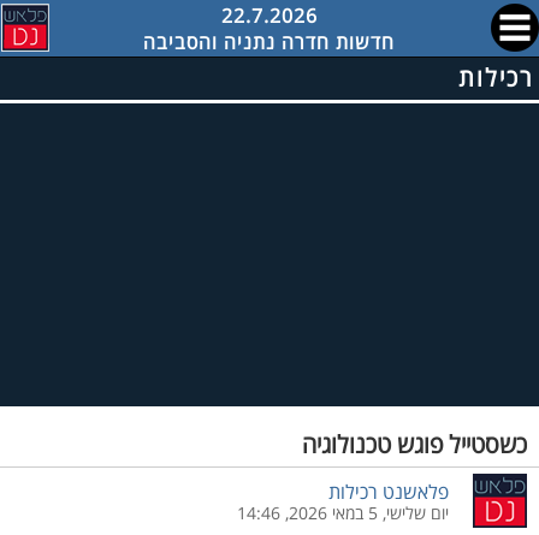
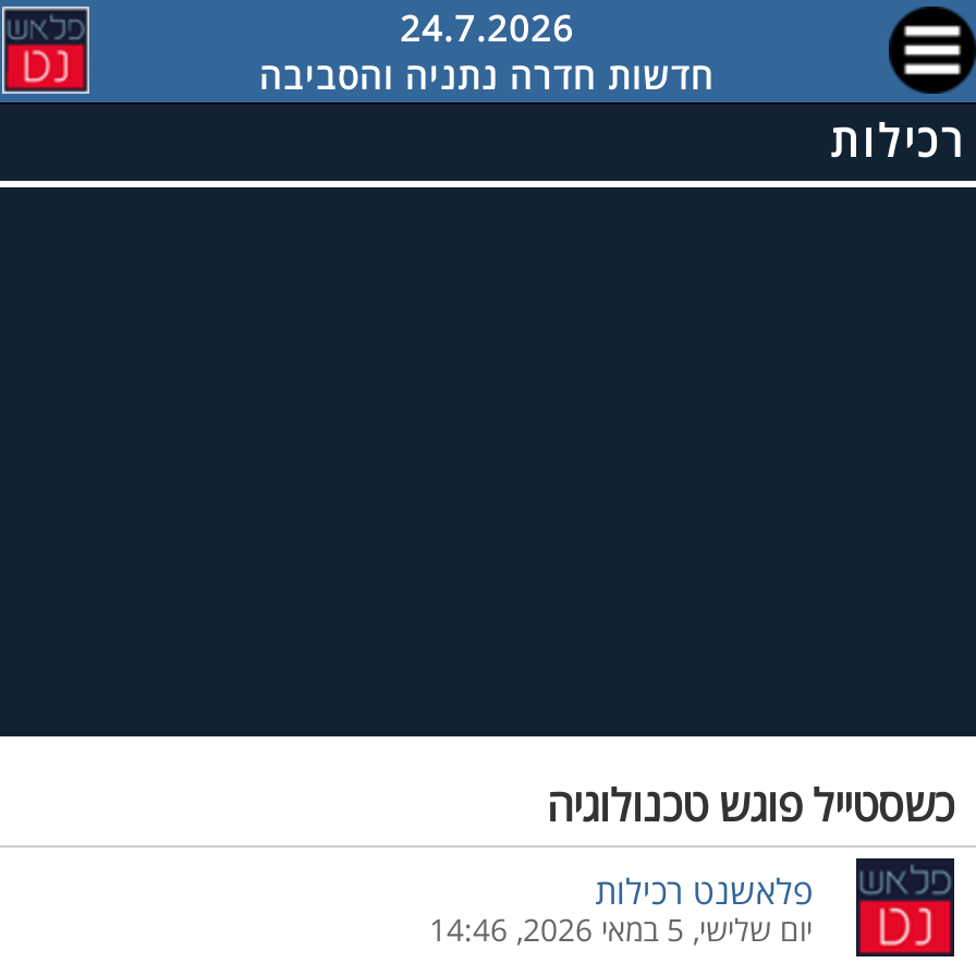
- 22.7.2026
+ 24.7.2026
